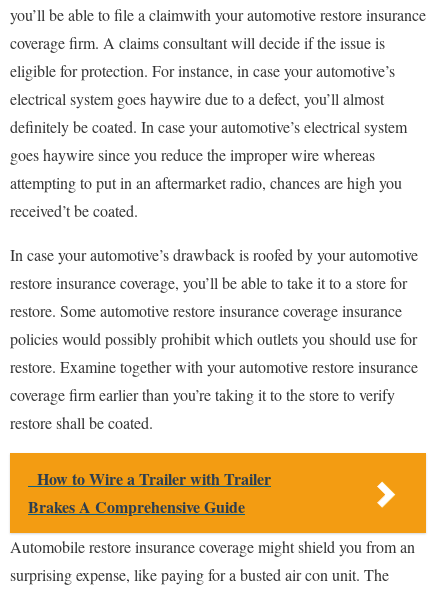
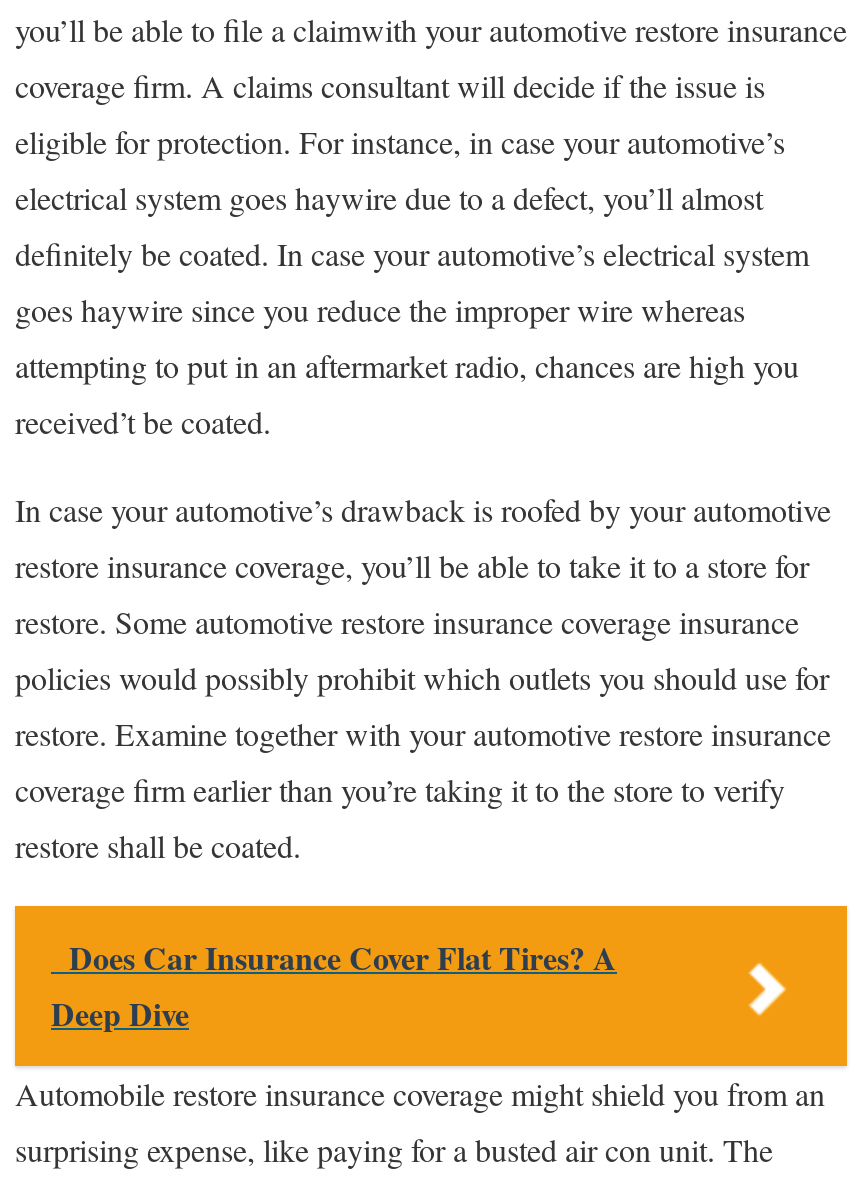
- How to Wire a Trailer with Trailer
- Brakes A Comprehensive Guide
+ Does Car Insurance Cover Flat Tires? A
+ Deep Dive
